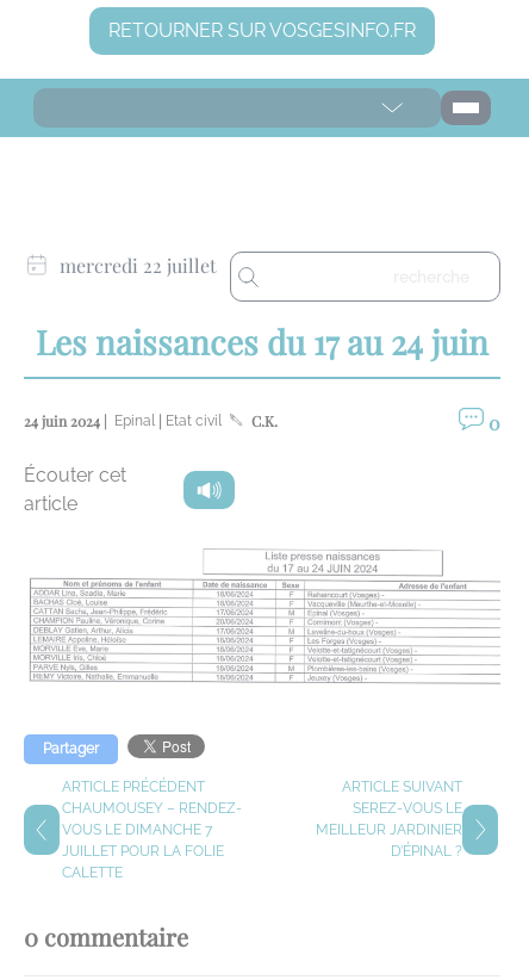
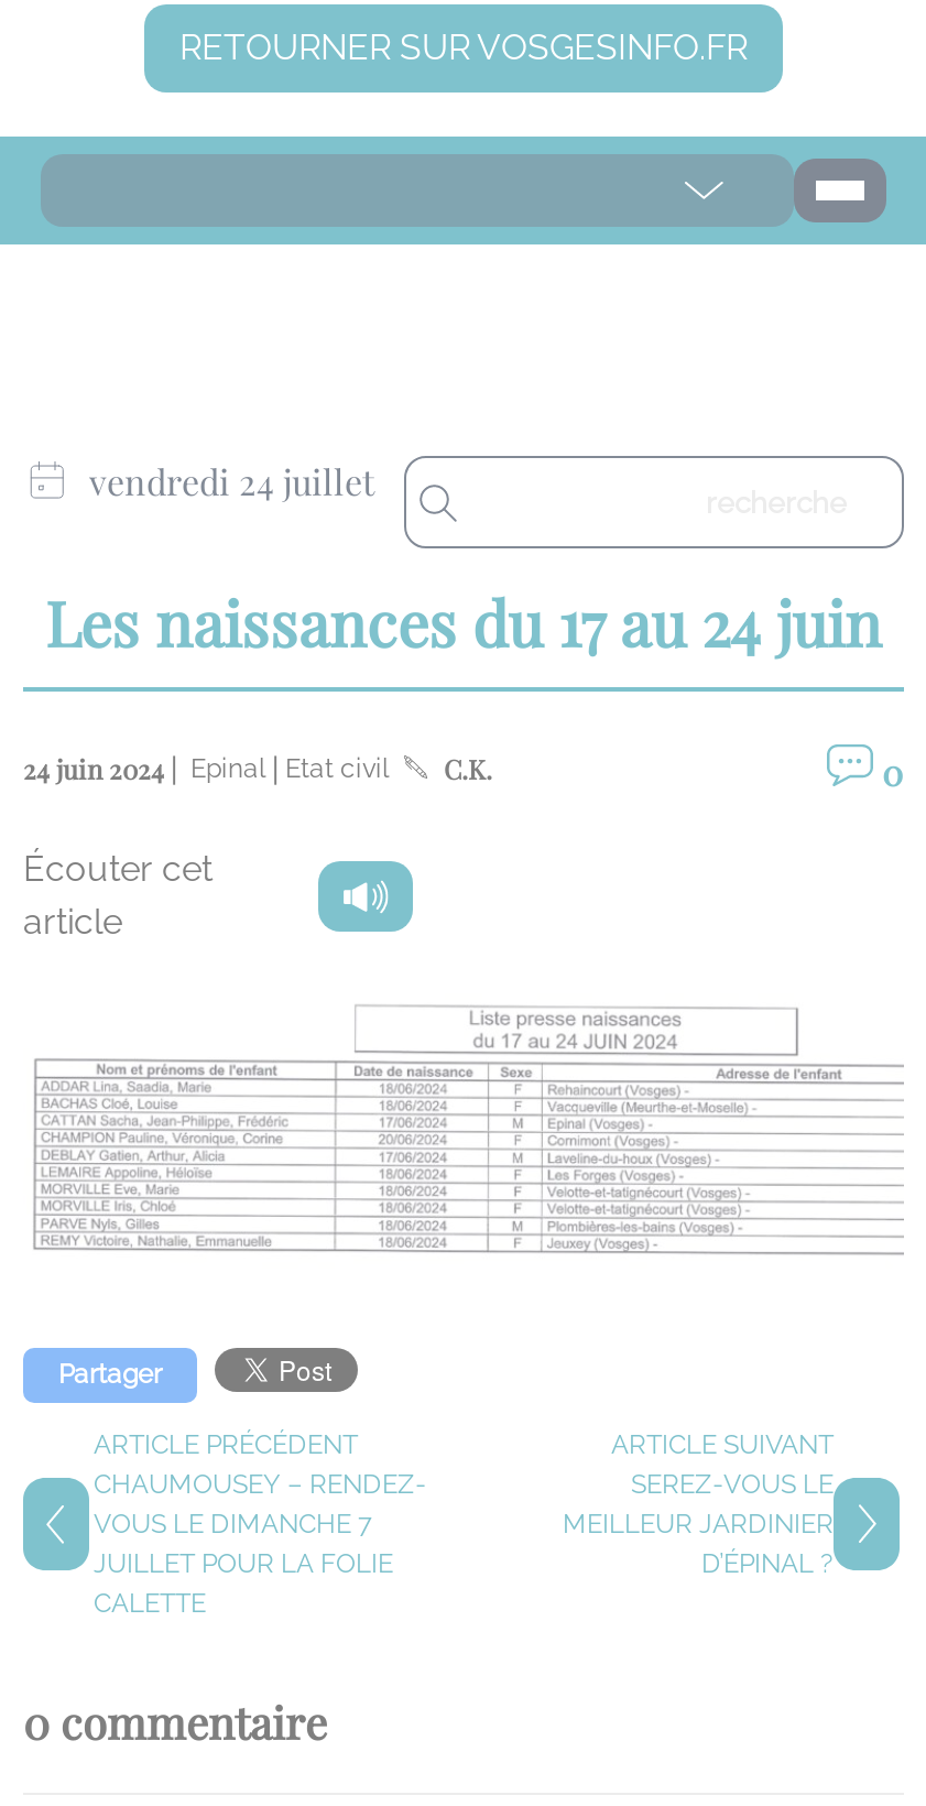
- mercredi 22 juillet
+ vendredi 24 juillet
